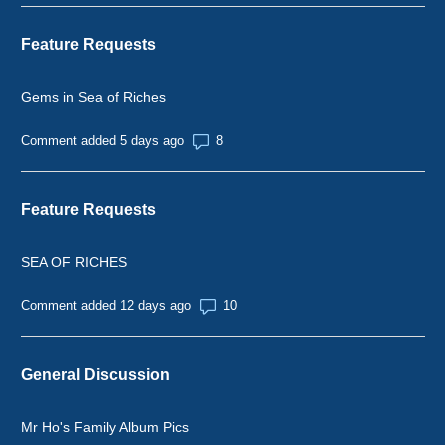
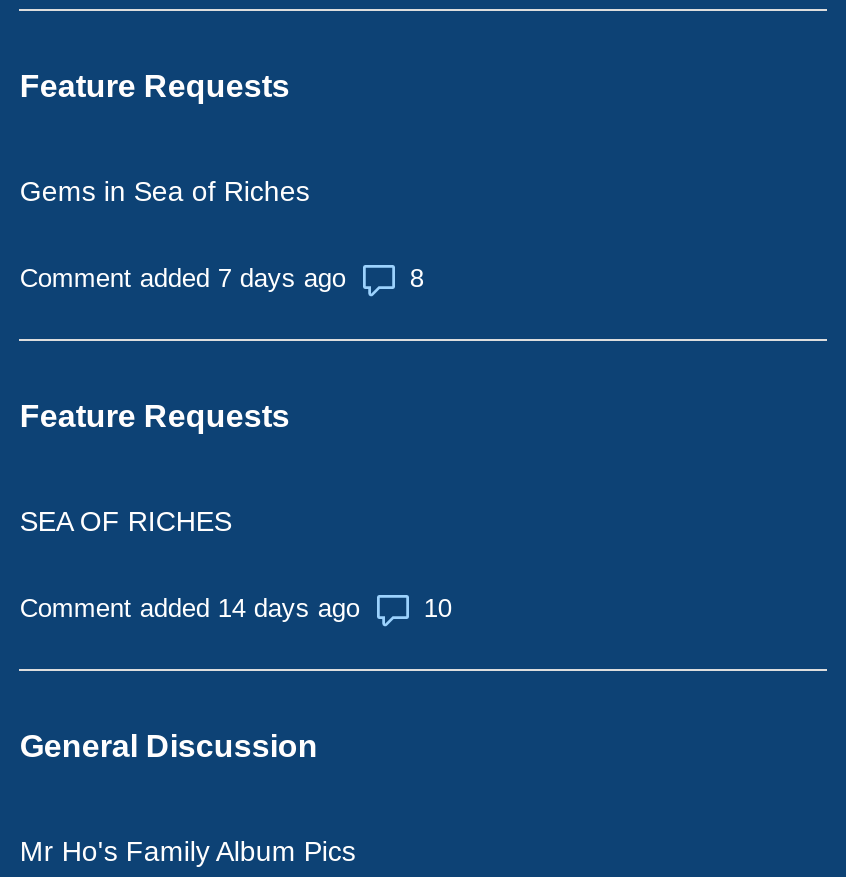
- Comment added 5 days ago
+ Comment added 7 days ago

- Comment added 12 days ago
+ Comment added 14 days ago
